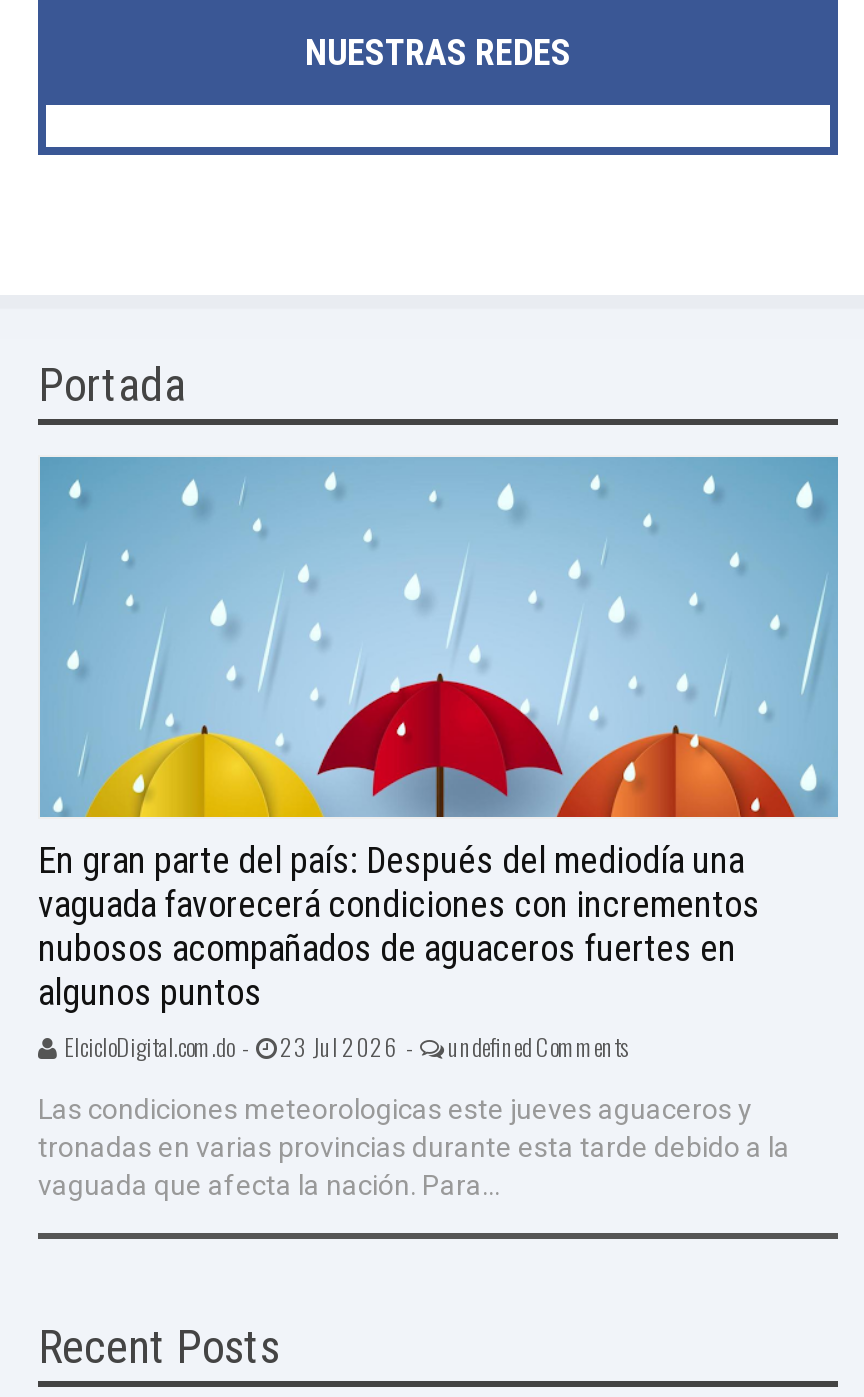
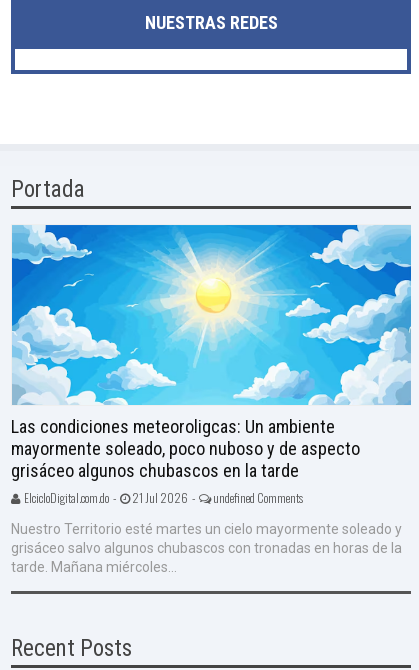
- [image]
- En gran parte del país: Después del mediodía una
- vaguada favorecerá condiciones con incrementos
- nubosos acompañados de aguaceros fuertes en
- algunos puntos
- ElcicloDigital.com.do - 23 Jul 2026 -
+ [image]
+ Las condiciones meteoroligcas: Un ambiente
+ mayormente soleado, poco nuboso y de aspecto
+ grisáceo algunos chubascos en la tarde
+ ElcicloDigital.com.do - 21 Jul 2026 -

- Las condiciones meteorologicas este jueves aguaceros y
- tronadas en varias provincias durante esta tarde debido a la
- vaguada que afecta la nación. Para...
+ Nuestro Territorio esté martes un cielo mayormente soleado y
+ grisáceo salvo algunos chubascos con tronadas en horas de la
+ tarde. Mañana miércoles...
